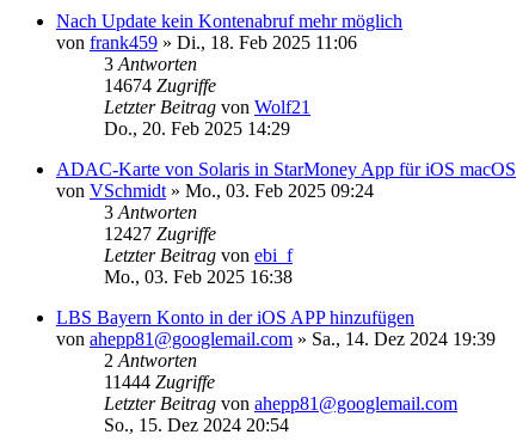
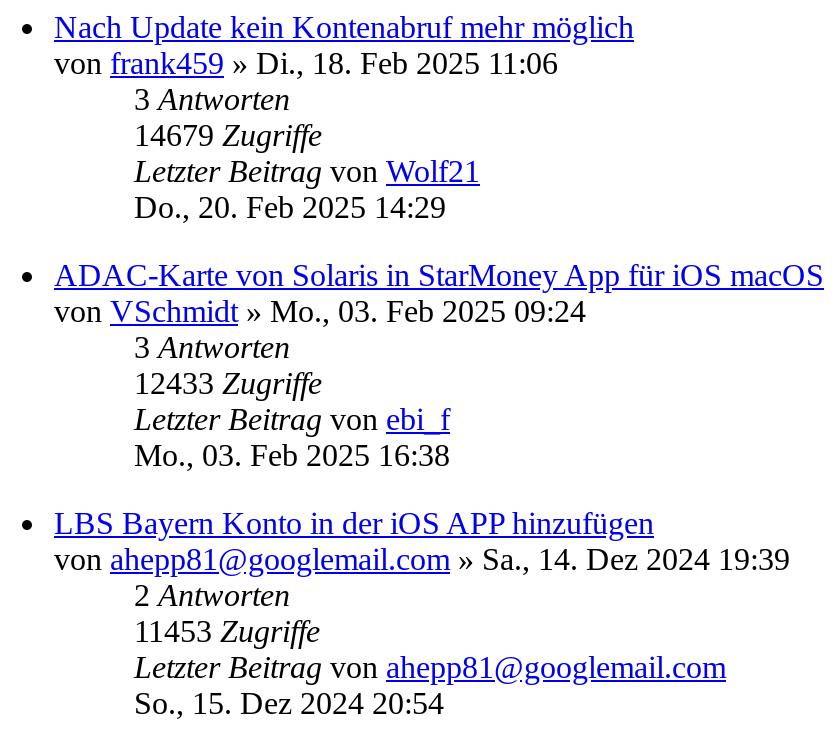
- 14674 Zugriffe
+ 14679 Zugriffe

- 12427 Zugriffe
+ 12433 Zugriffe

- 11444 Zugriffe
+ 11453 Zugriffe
